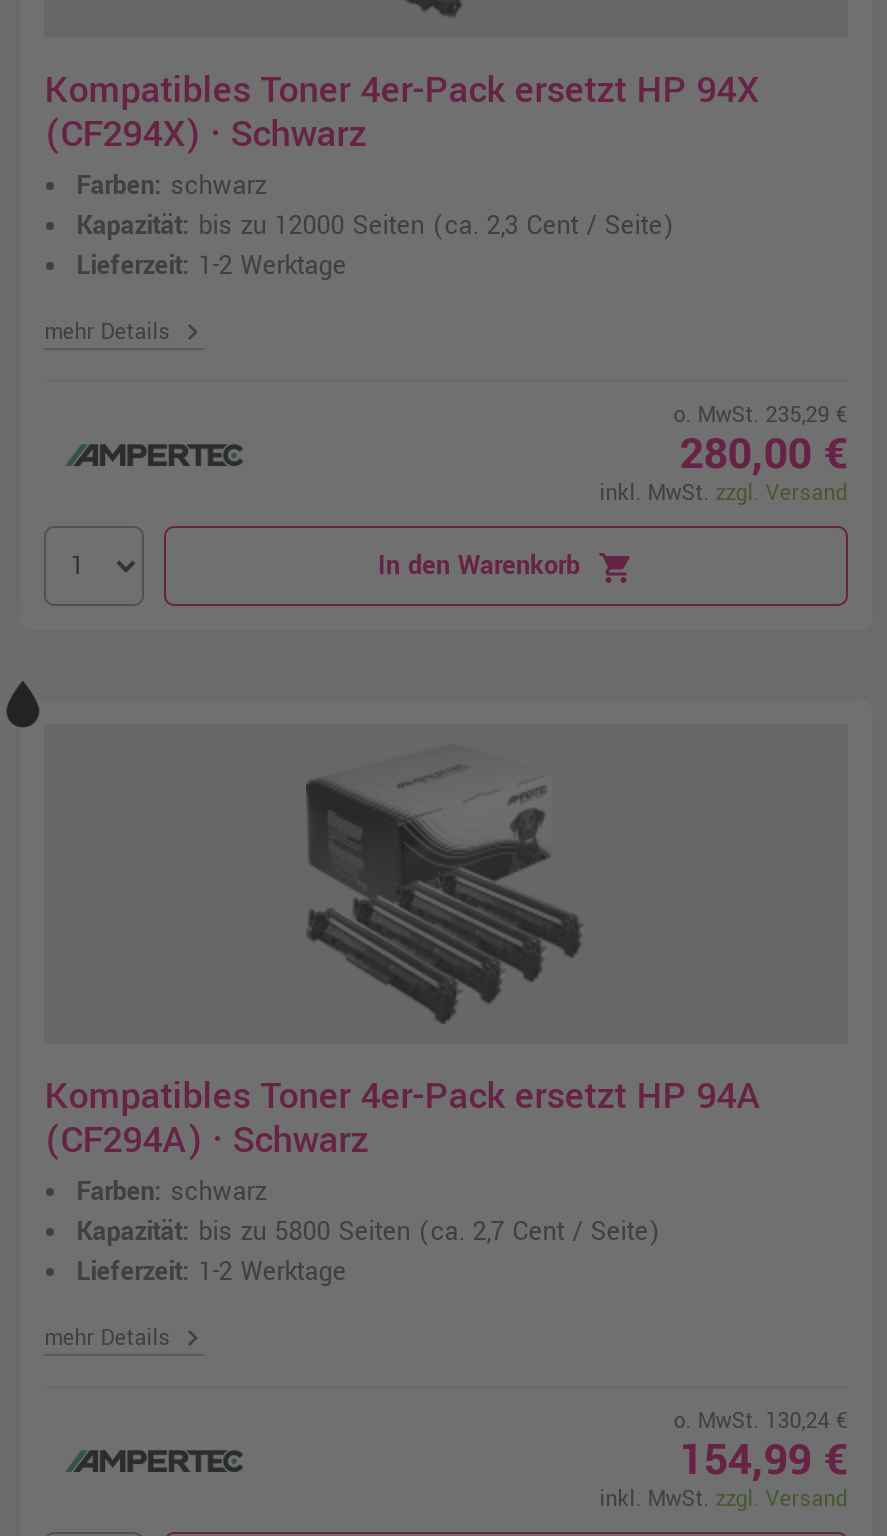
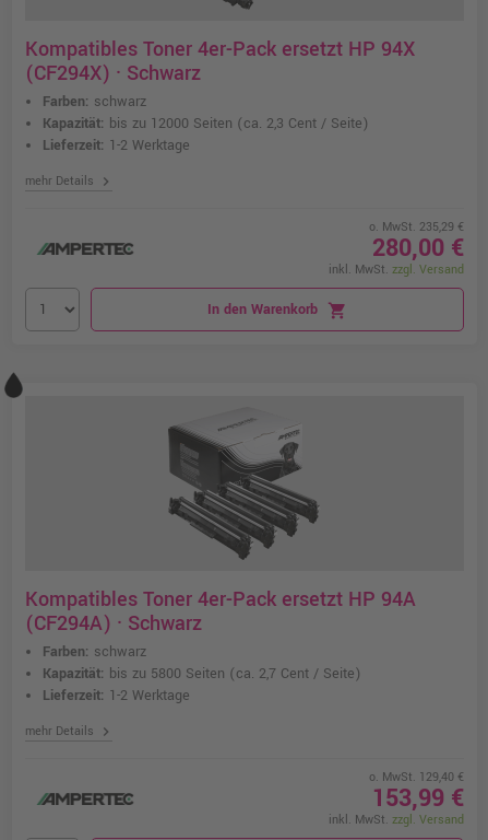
- o. MwSt. 130,24 €
+ o. MwSt. 129,40 €

- 154,99 €
+ 153,99 €
